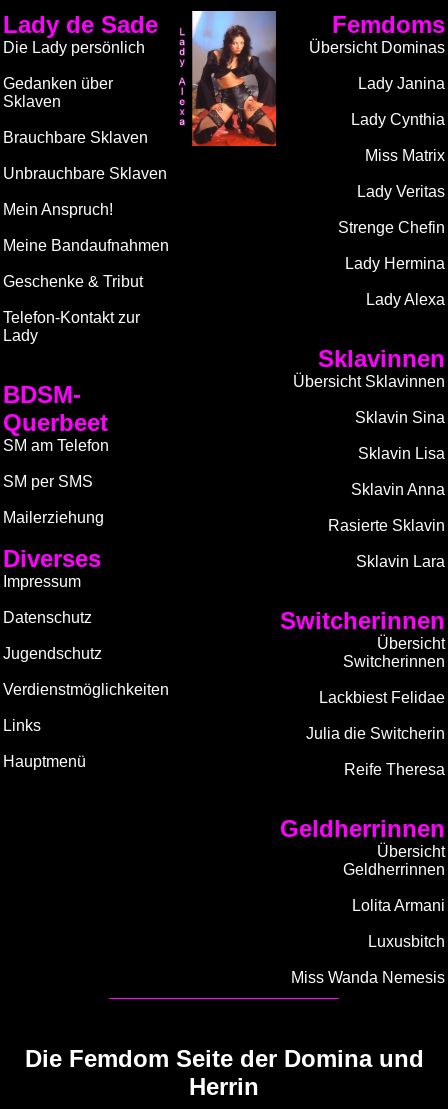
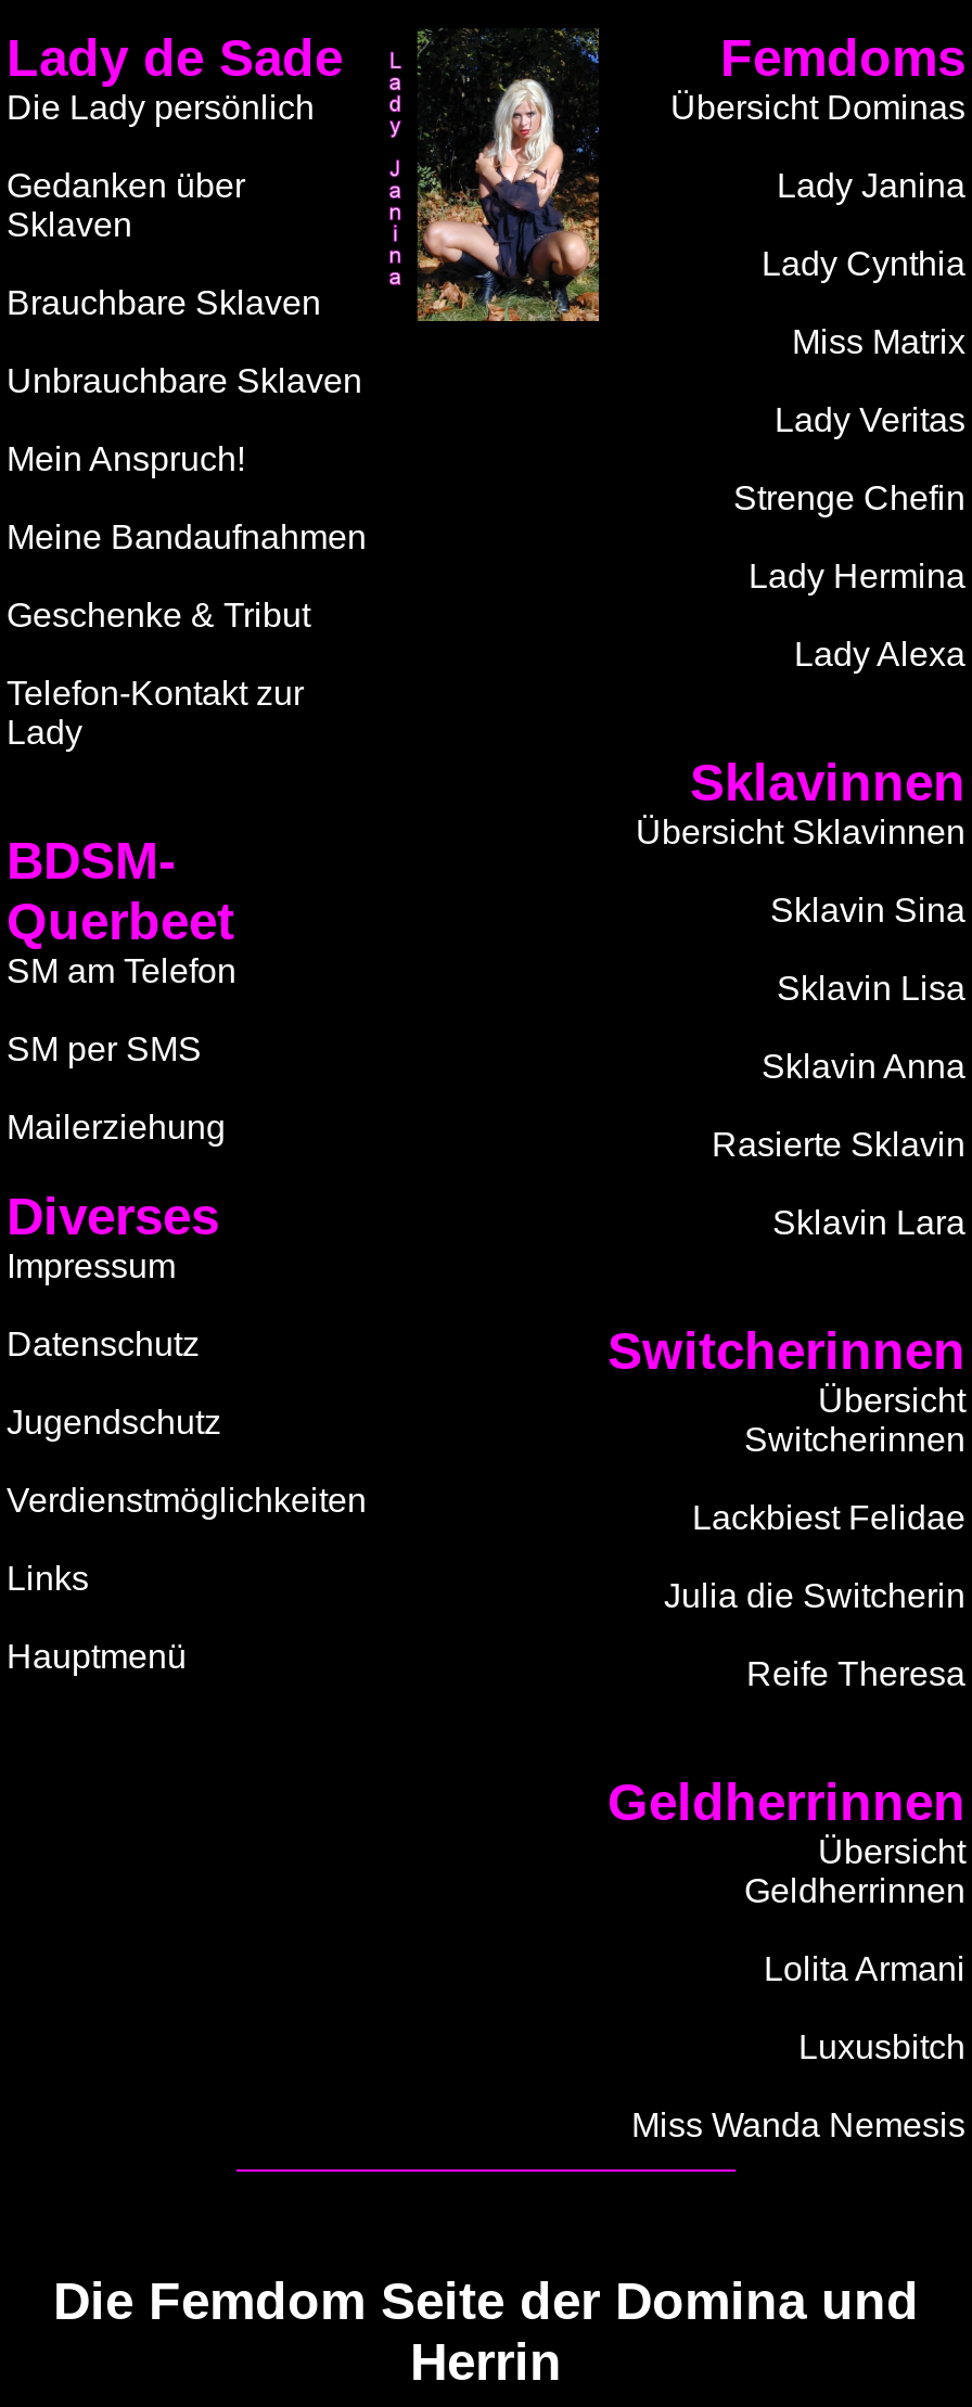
- [image]
+ [image]
